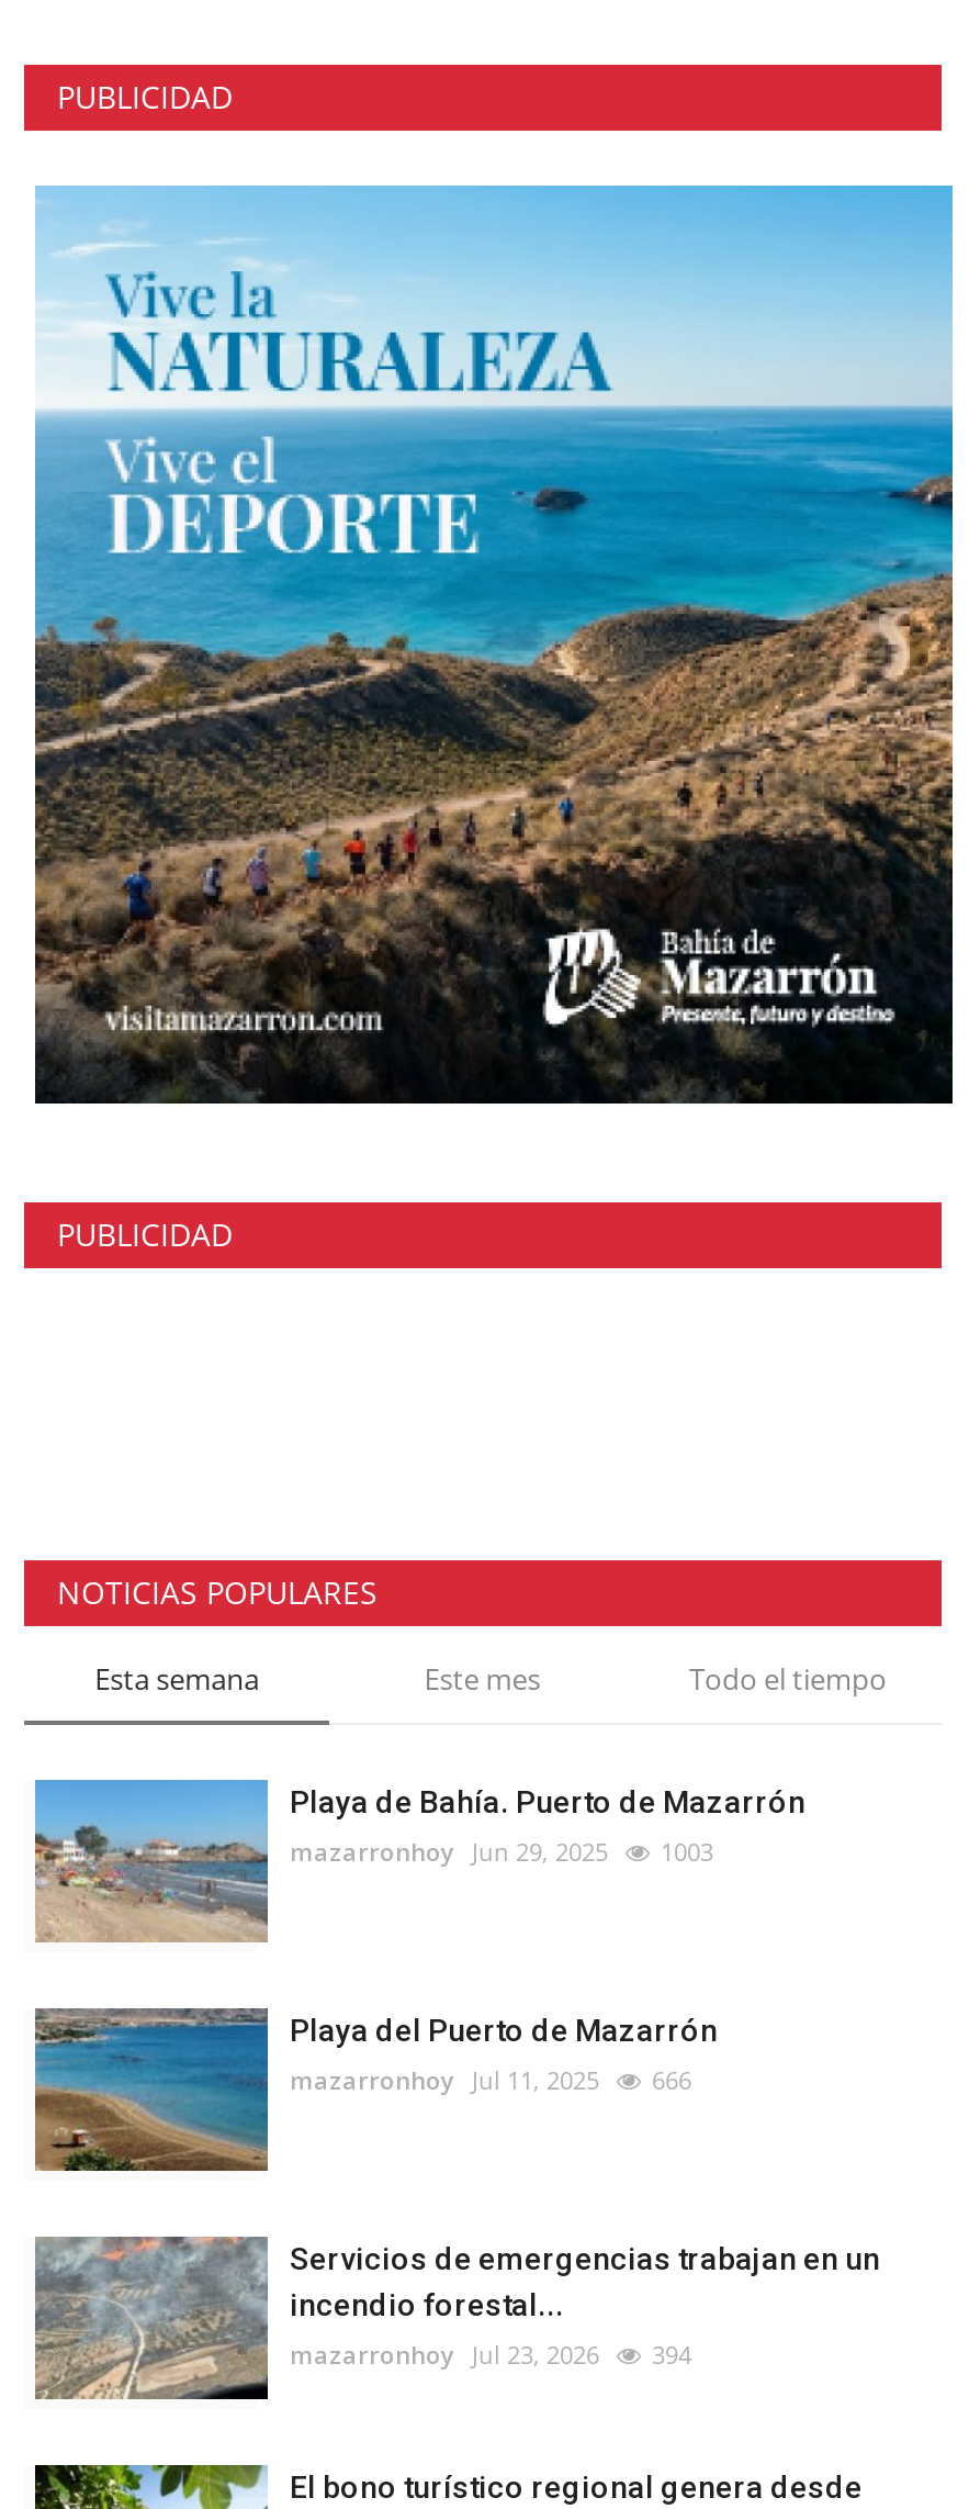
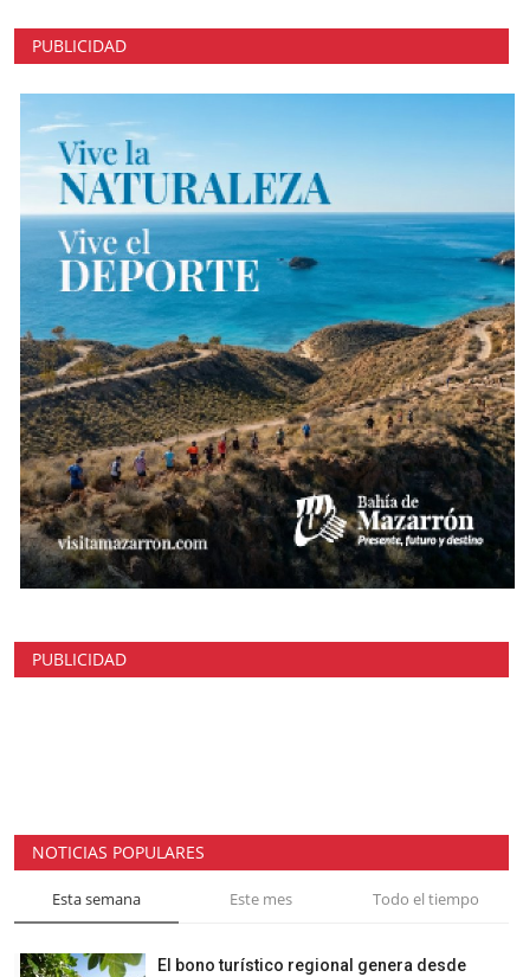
- [image]
- Playa de Bahía. Puerto de Mazarrón
- mazarronhoy Jun 29, 2025
- 1003

- [image]
- Playa del Puerto de Mazarrón
- mazarronhoy Jul 11, 2025
- 666

- [image]
- Servicios de emergencias trabajan en un
- incendio forestal...
- mazarronhoy Jul 23, 2026
- 394
